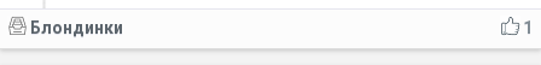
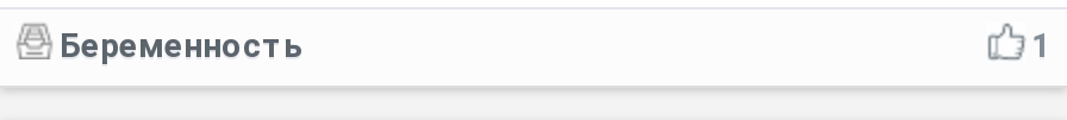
- Блондинки
+ Беременность
